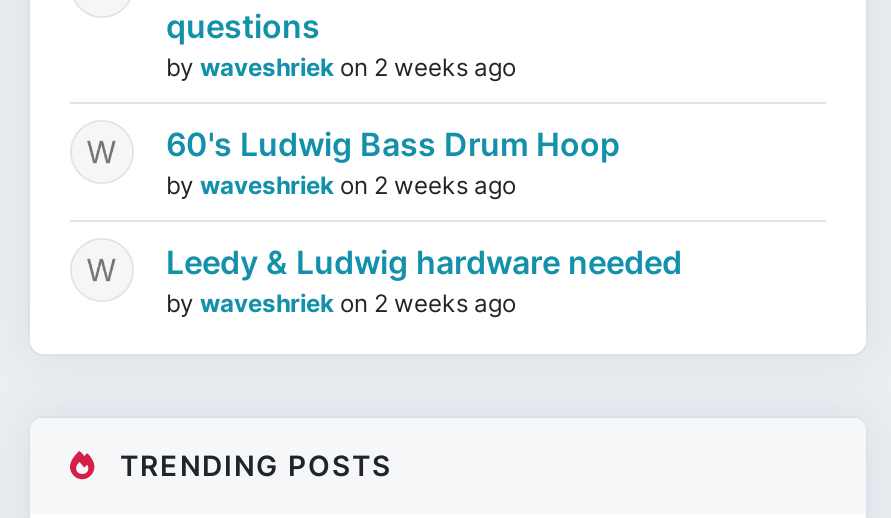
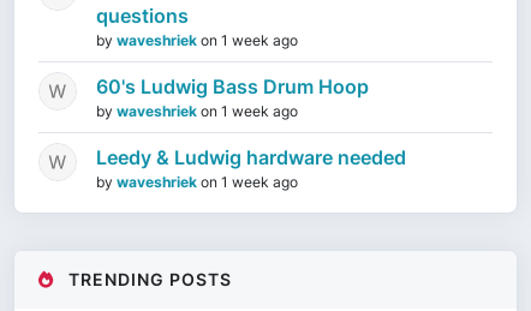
- by waveshriek on 2 weeks ago
+ by waveshriek on 1 week ago

- by waveshriek on 2 weeks ago
+ by waveshriek on 1 week ago

- by waveshriek on 2 weeks ago
+ by waveshriek on 1 week ago
